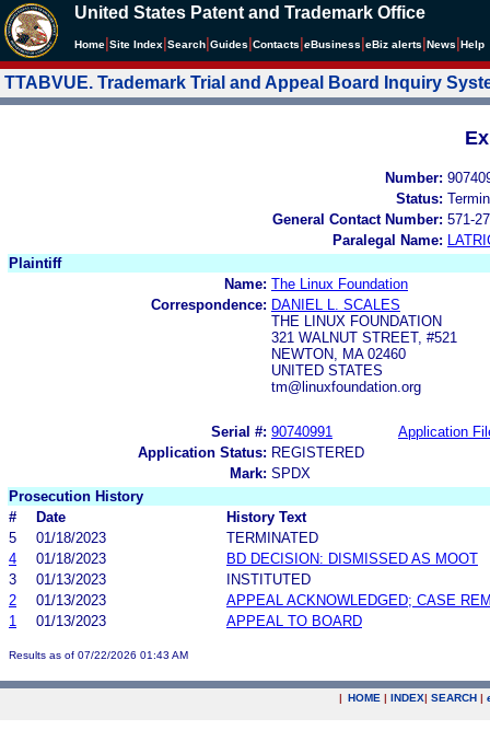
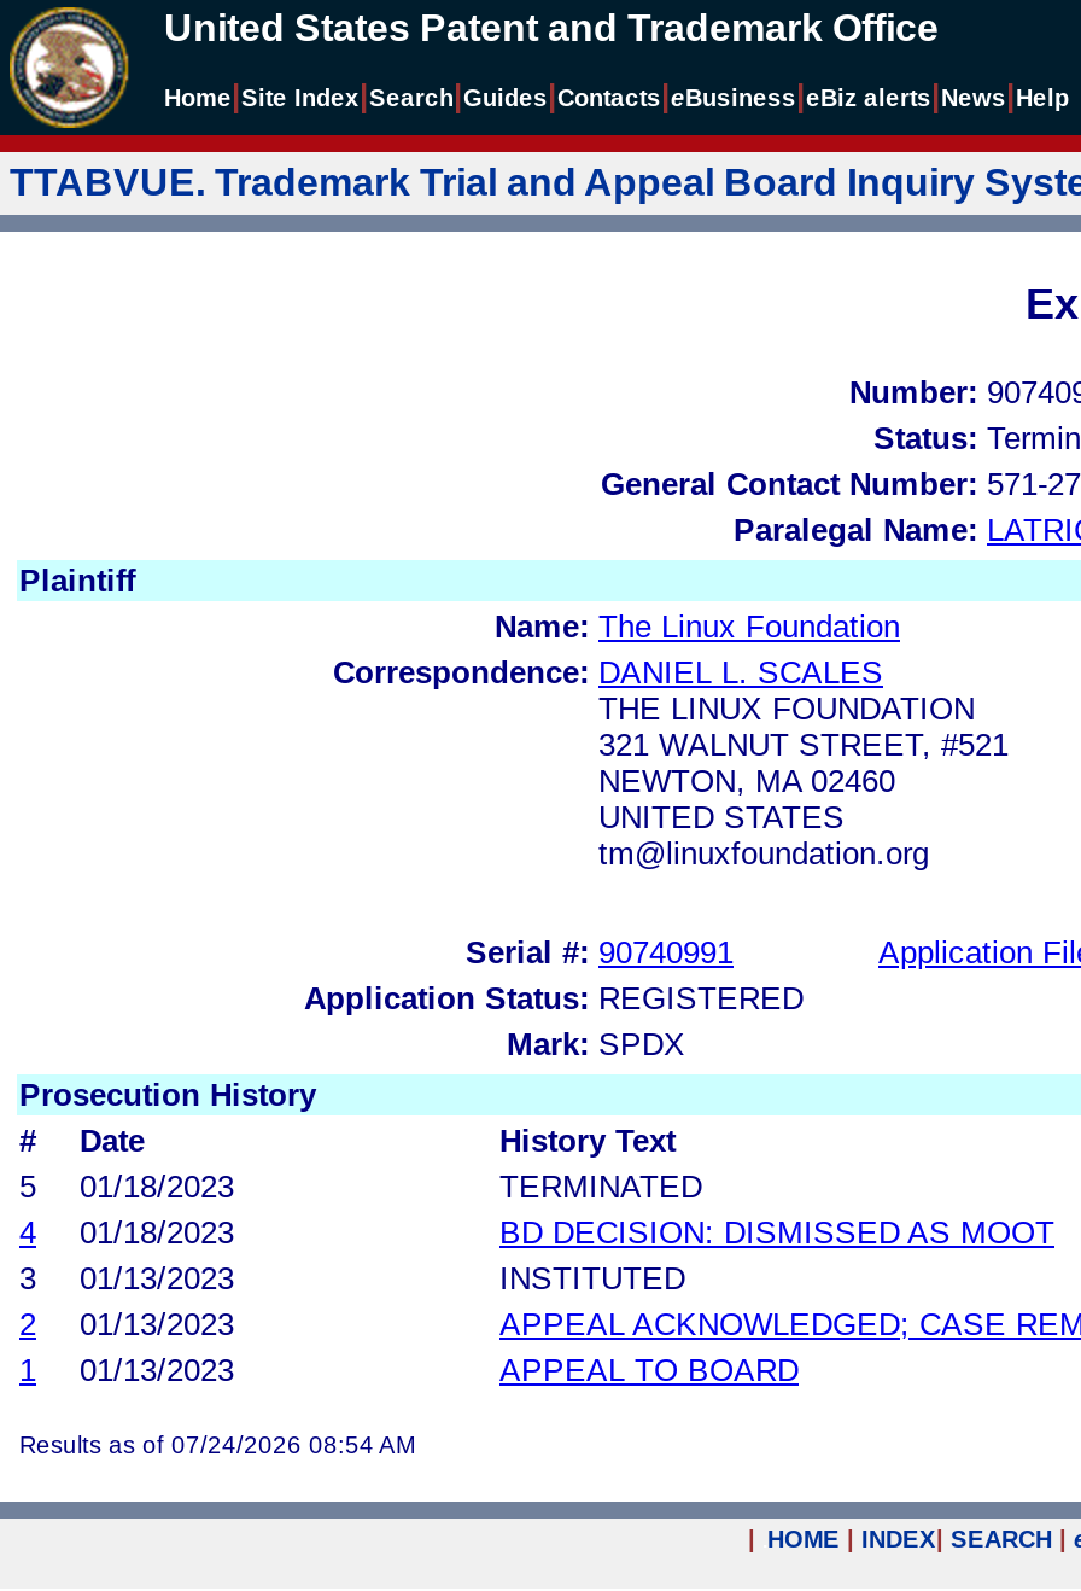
- Results as of 07/22/2026 01:43 AM
+ Results as of 07/24/2026 08:54 AM
